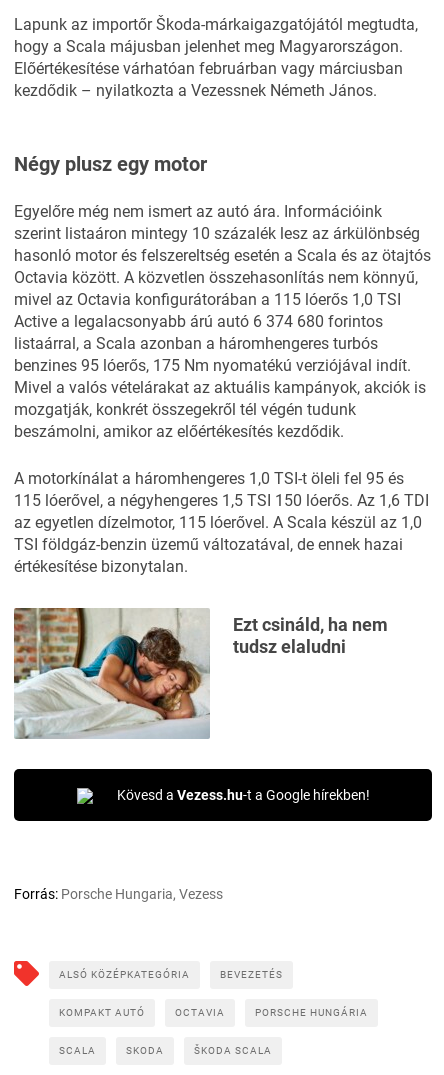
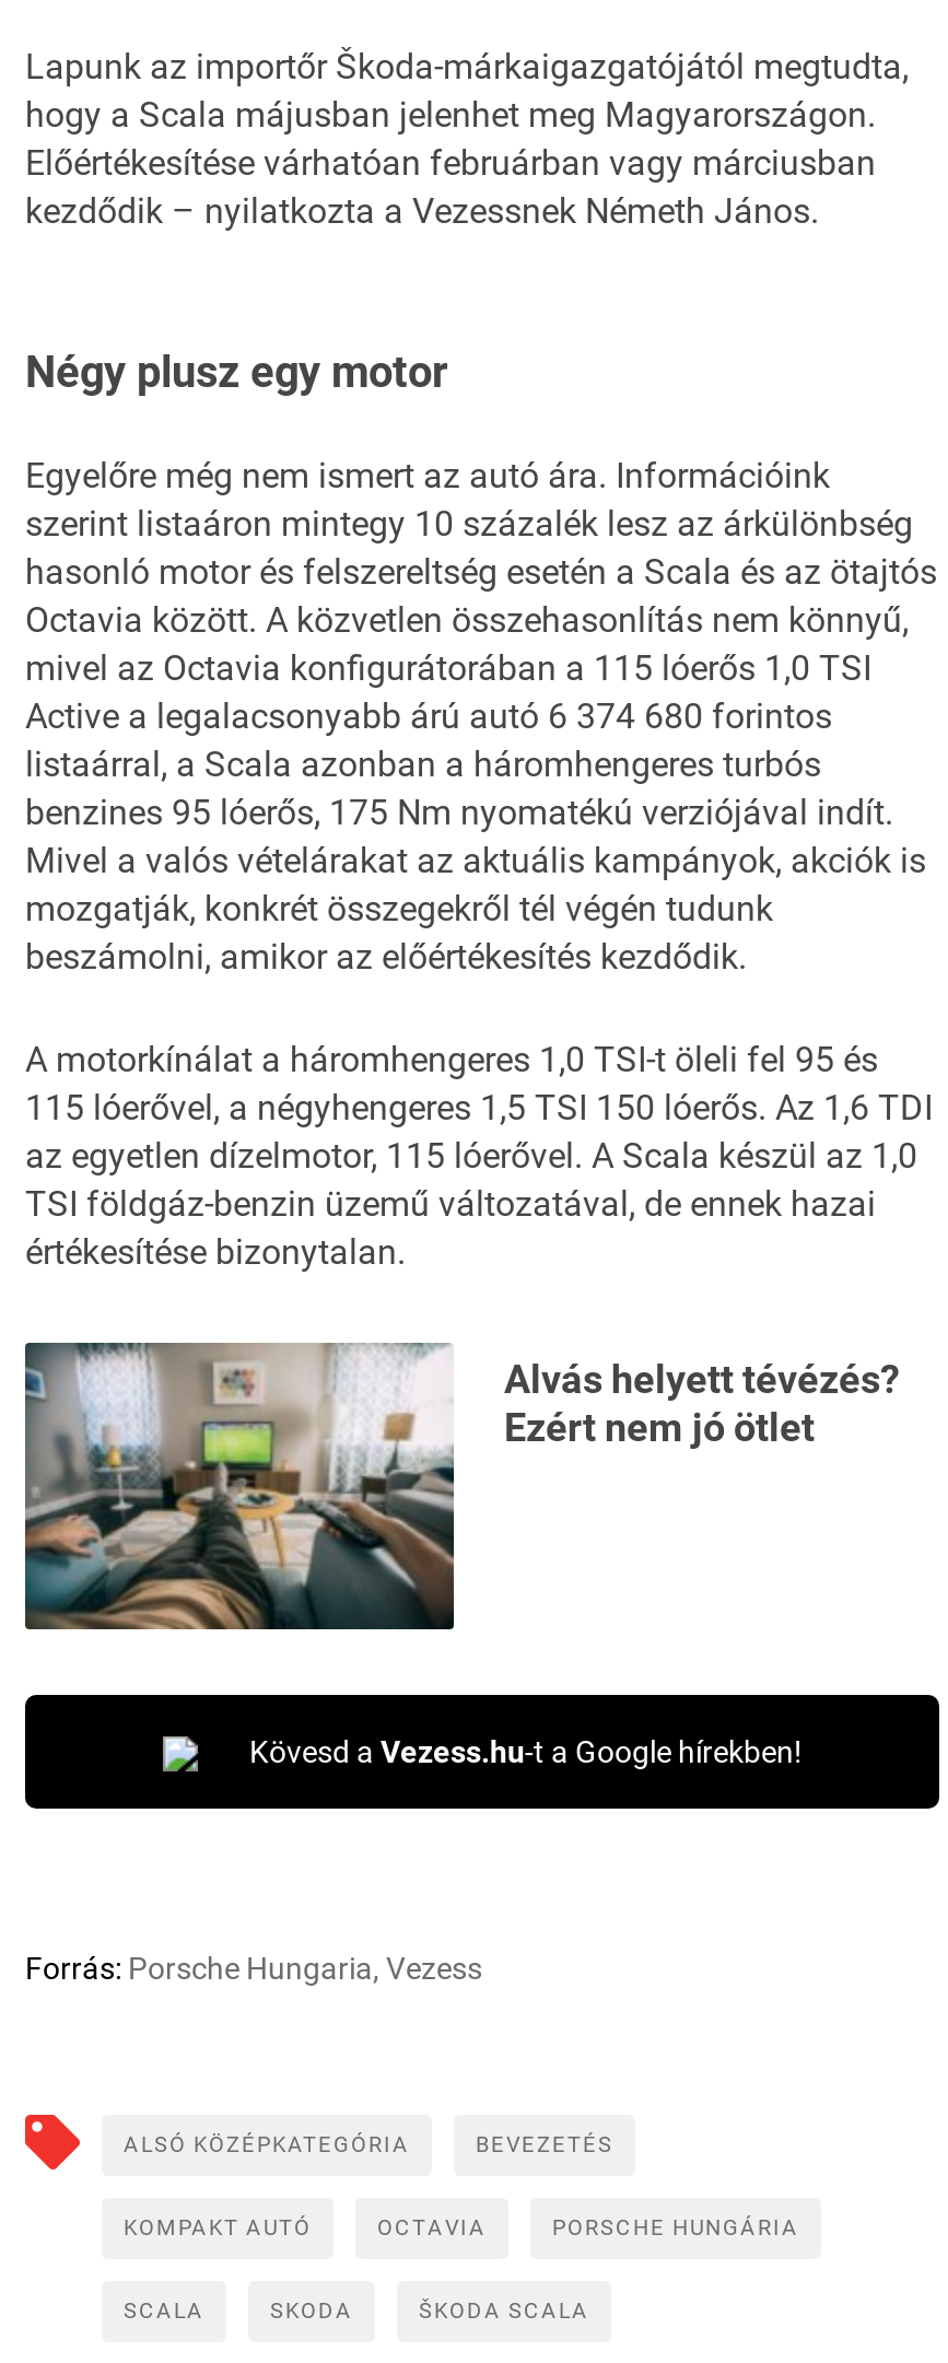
- [image]
- Ezt csináld, ha nem
- tudsz elaludni
+ [image]
+ Alvás helyett tévézés?
+ Ezért nem jó ötlet
